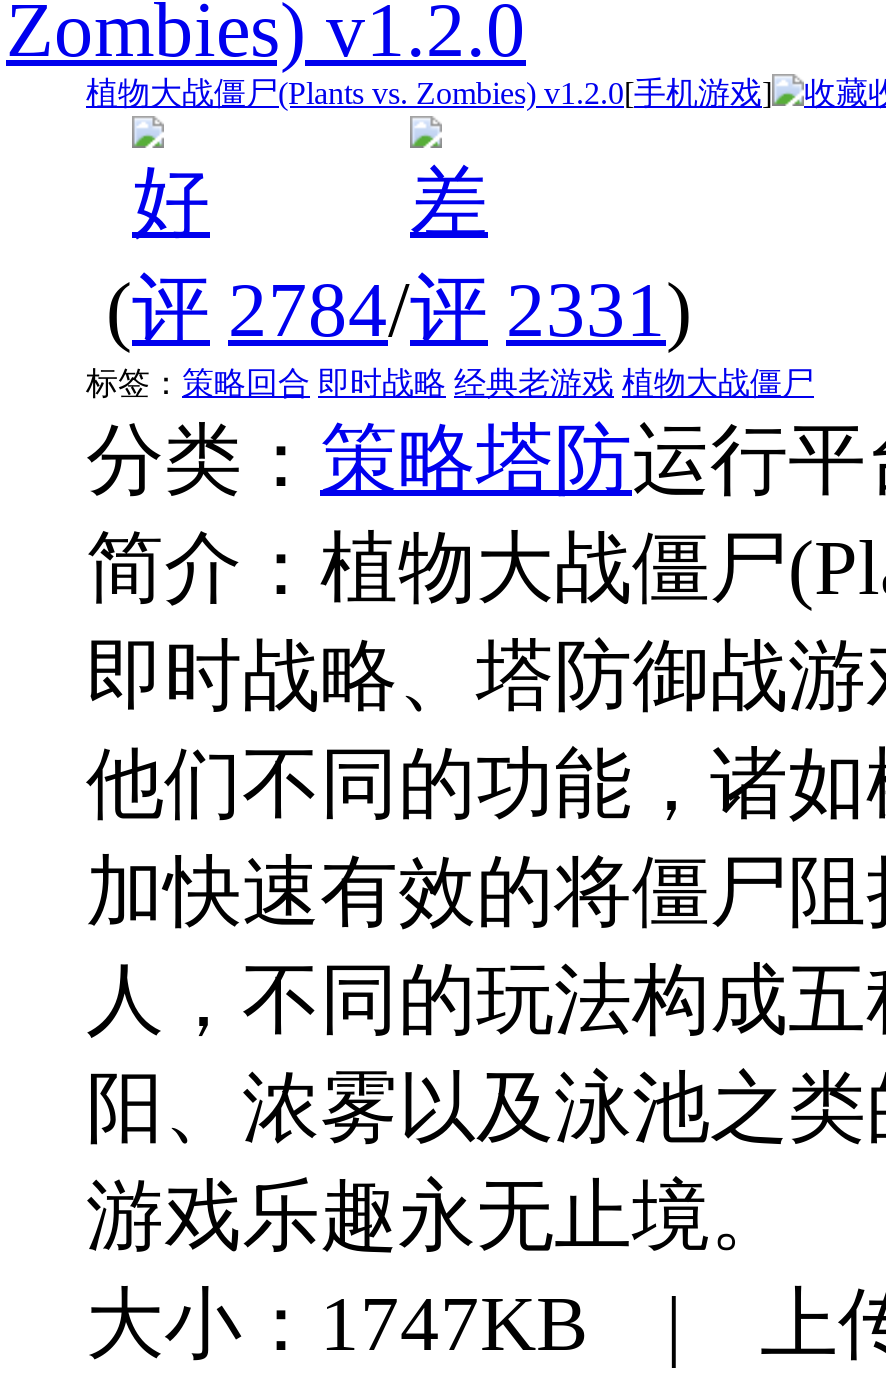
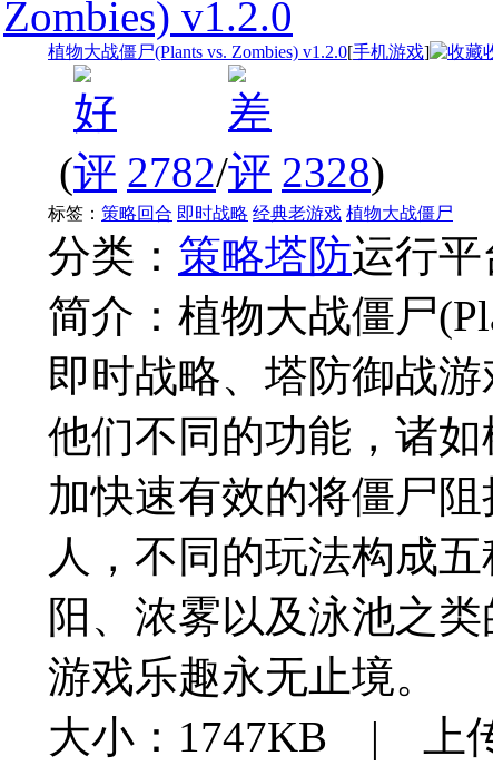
- 2784/
+ 2782/

- 2331)
+ 2328)
